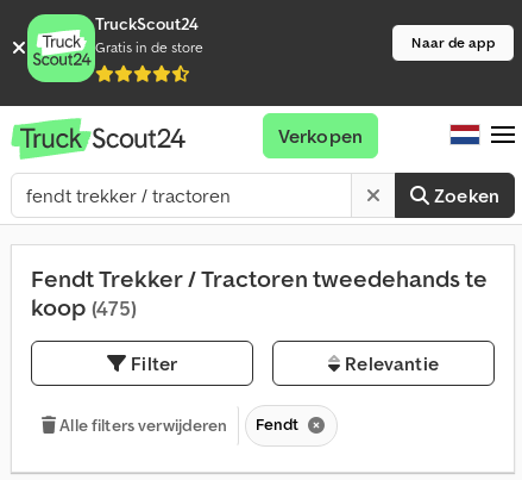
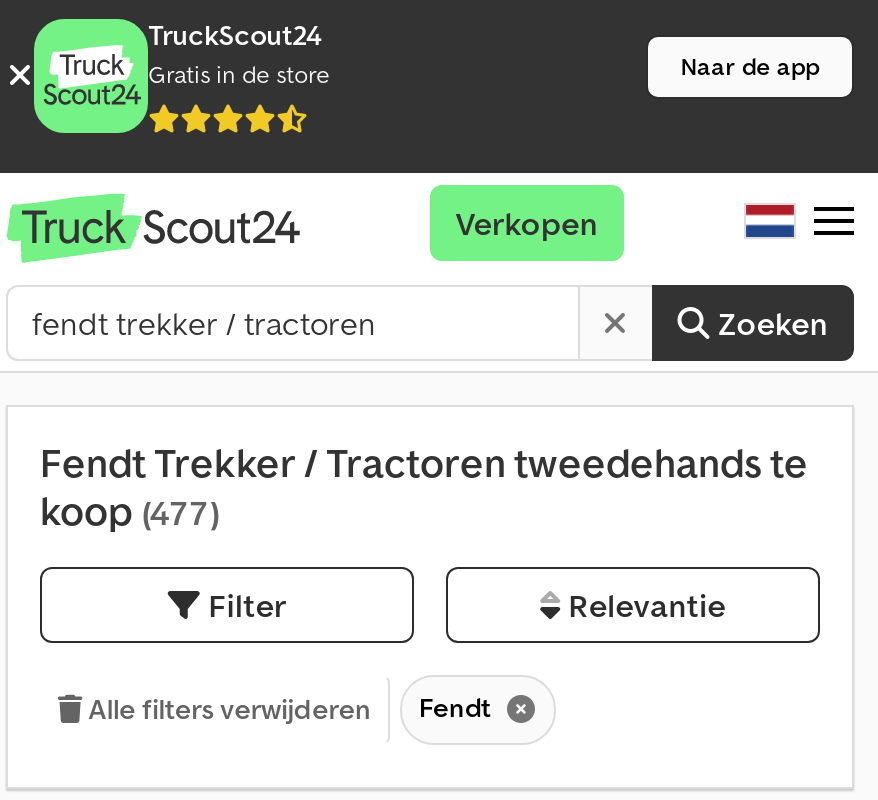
- koop (475)
+ koop (477)
